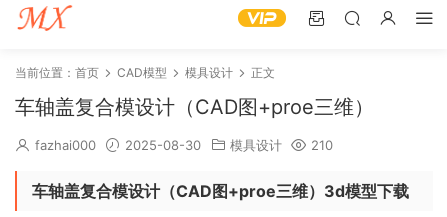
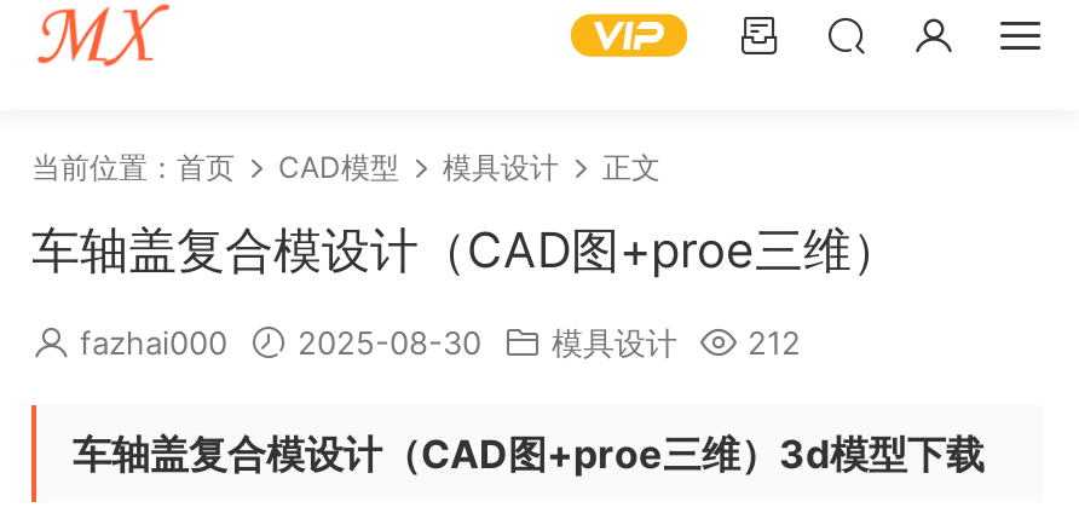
- fazhai000 2025-08-30 模具设计 210
+ fazhai000 2025-08-30 模具设计 212
